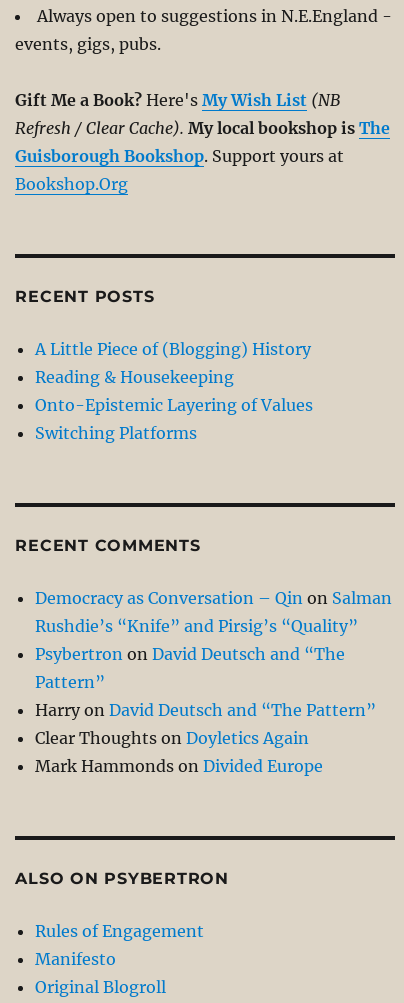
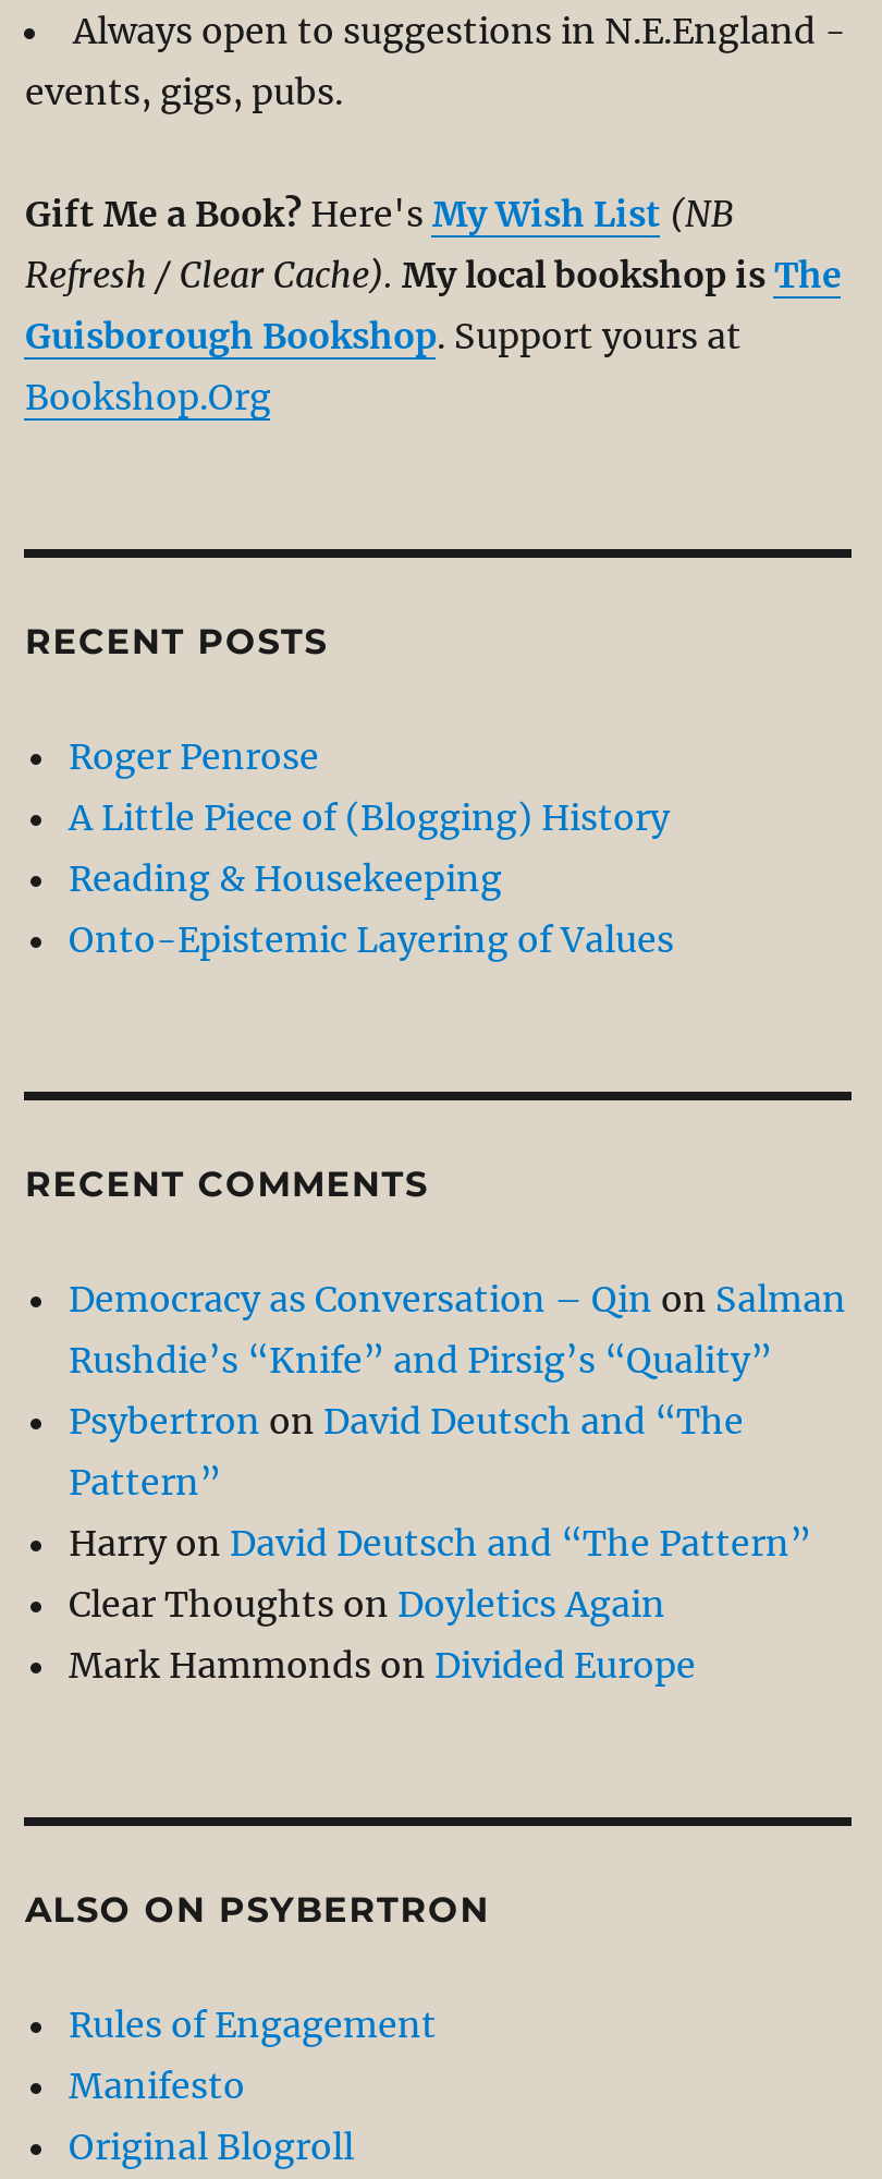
+ Roger Penrose

moved down: A Little Piece of (Blogging) History | Reading & Housekeeping | Onto-Epistemic Layering of Values

- Switching Platforms
